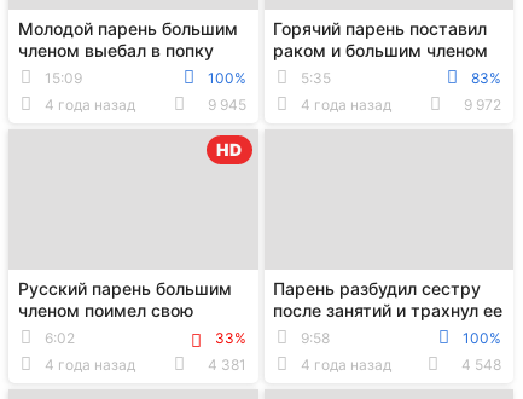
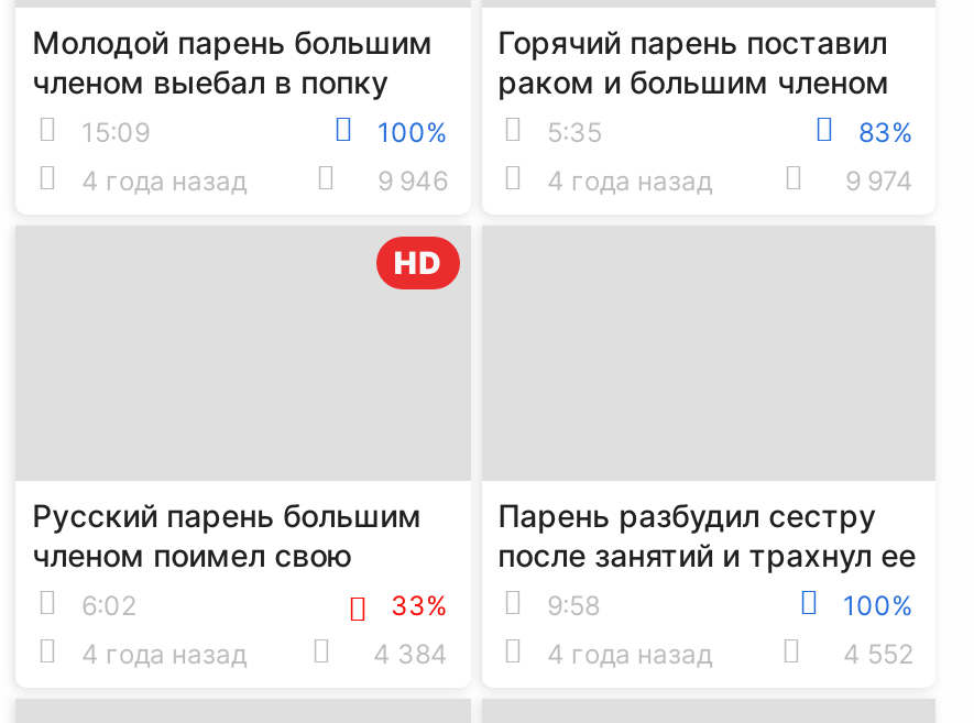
- 9 945
+ 9 946

- 9 972
+ 9 974

- 4 381
+ 4 384

- 4 548
+ 4 552
